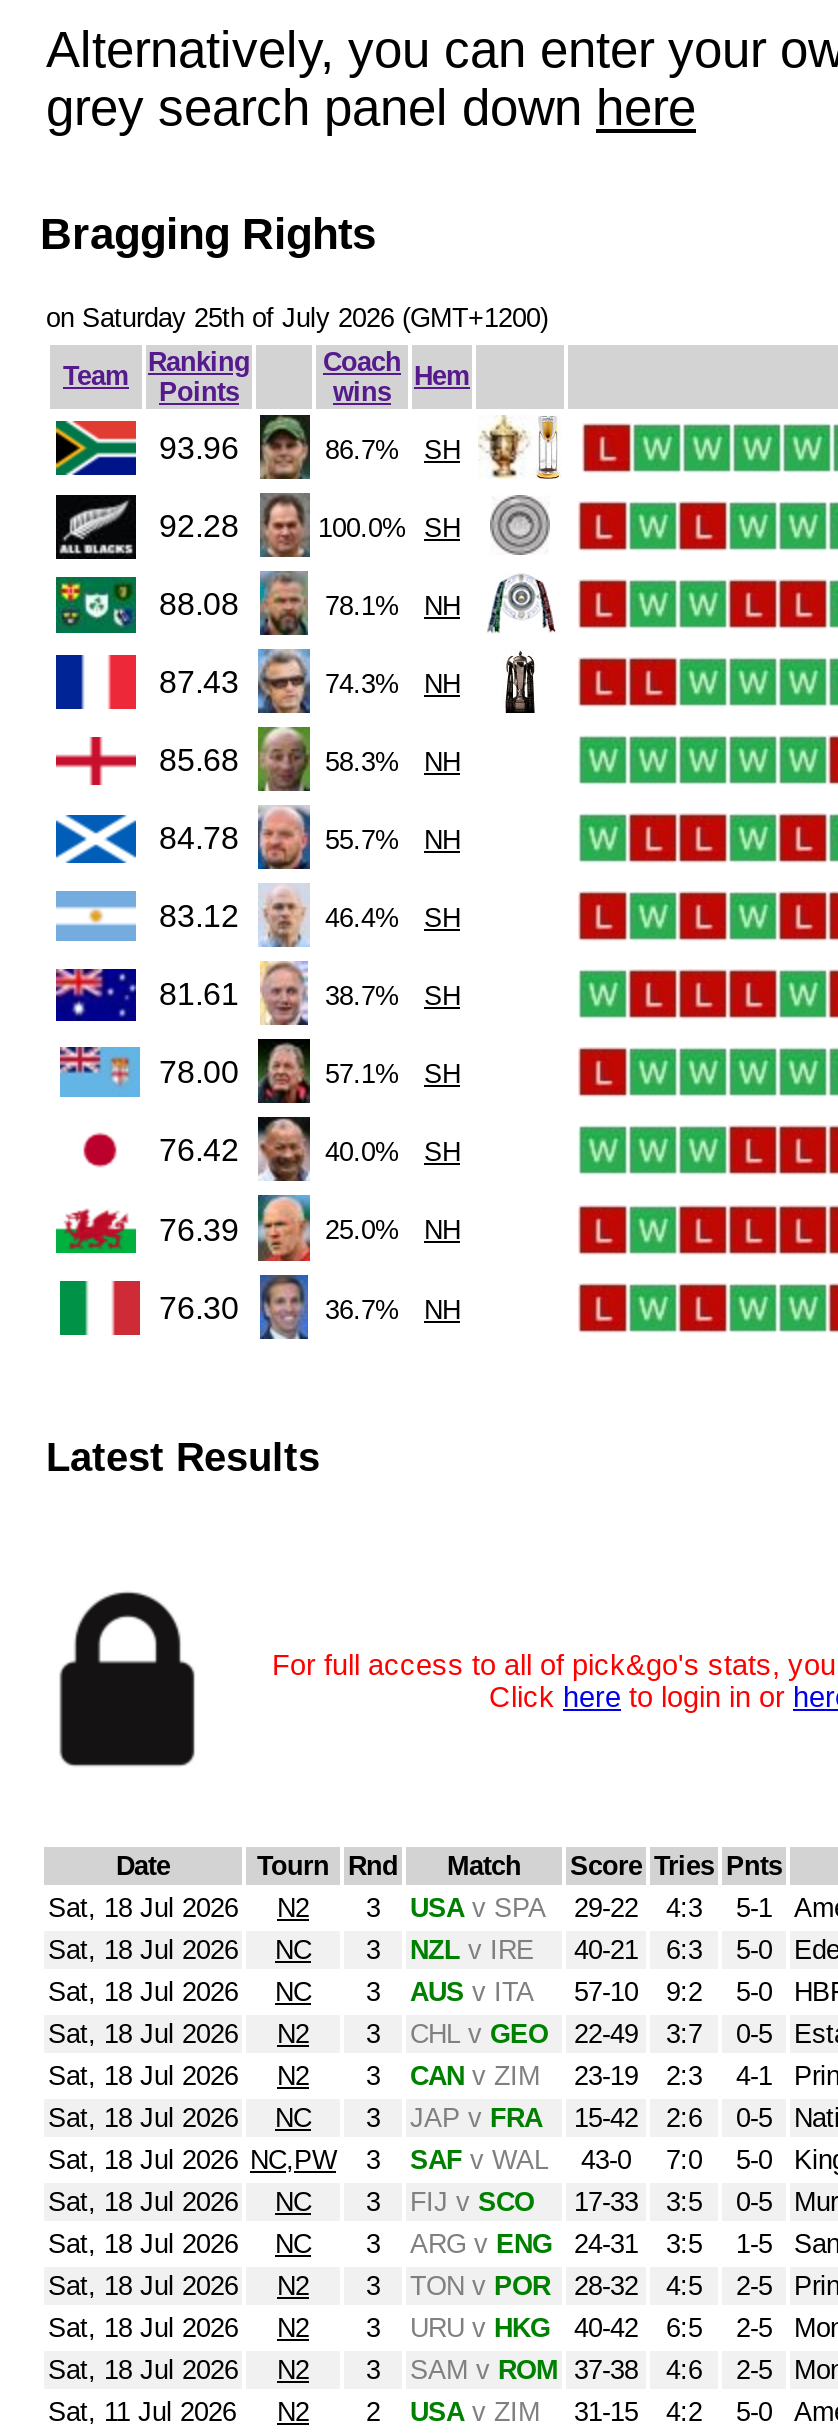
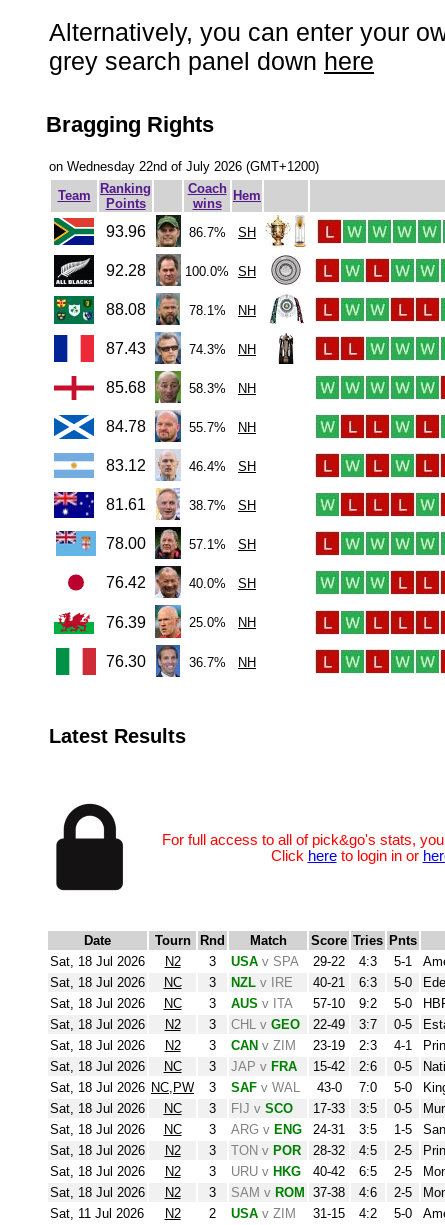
- on Saturday 25th of July 2026 (GMT+1200)
+ on Wednesday 22nd of July 2026 (GMT+1200)
